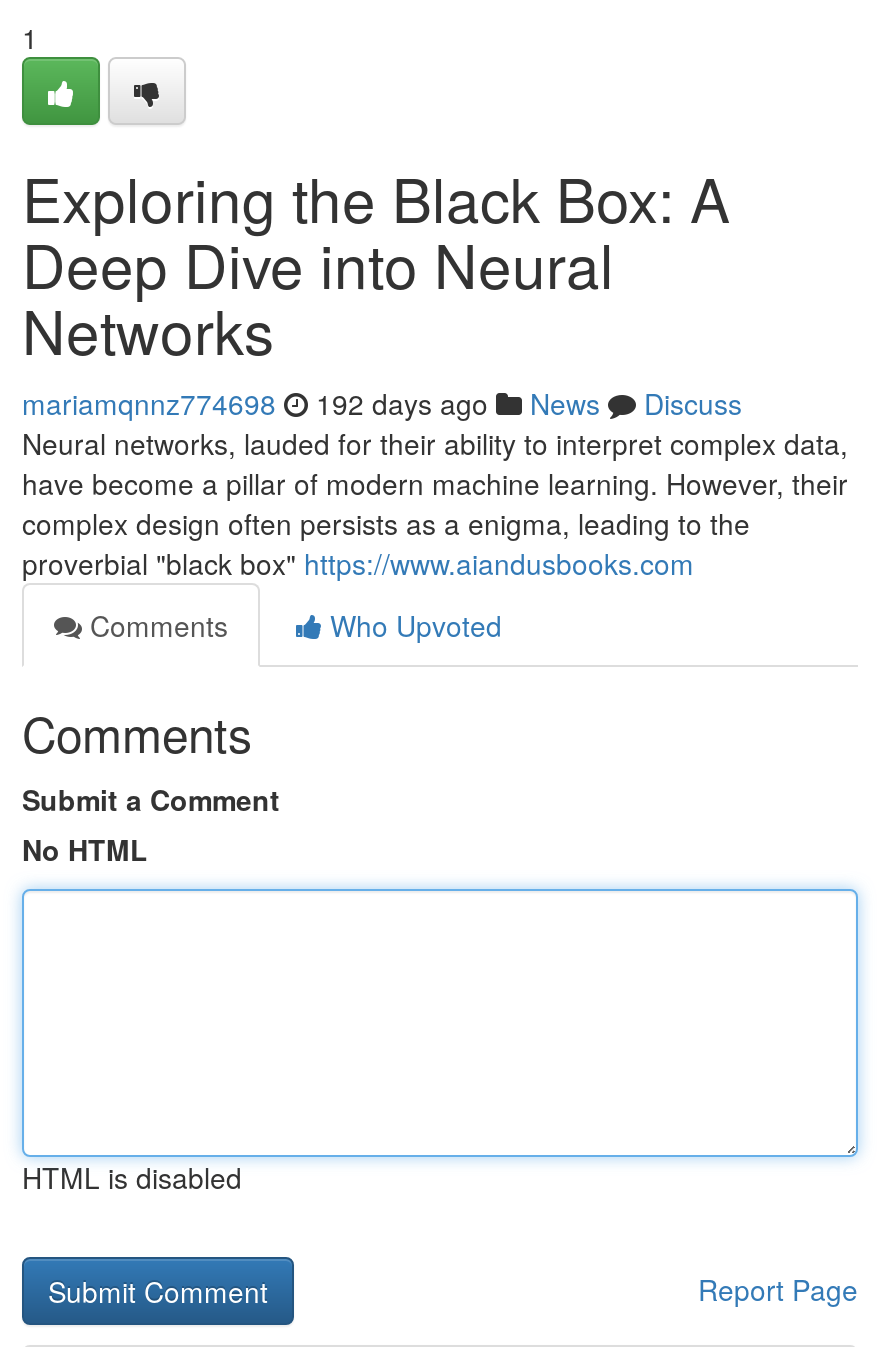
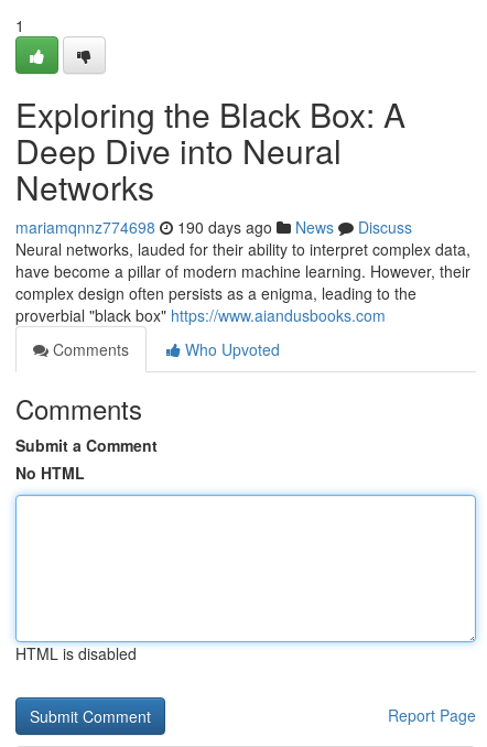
- mariamqnnz774698 192 days ago News Discuss
+ mariamqnnz774698 190 days ago News Discuss
